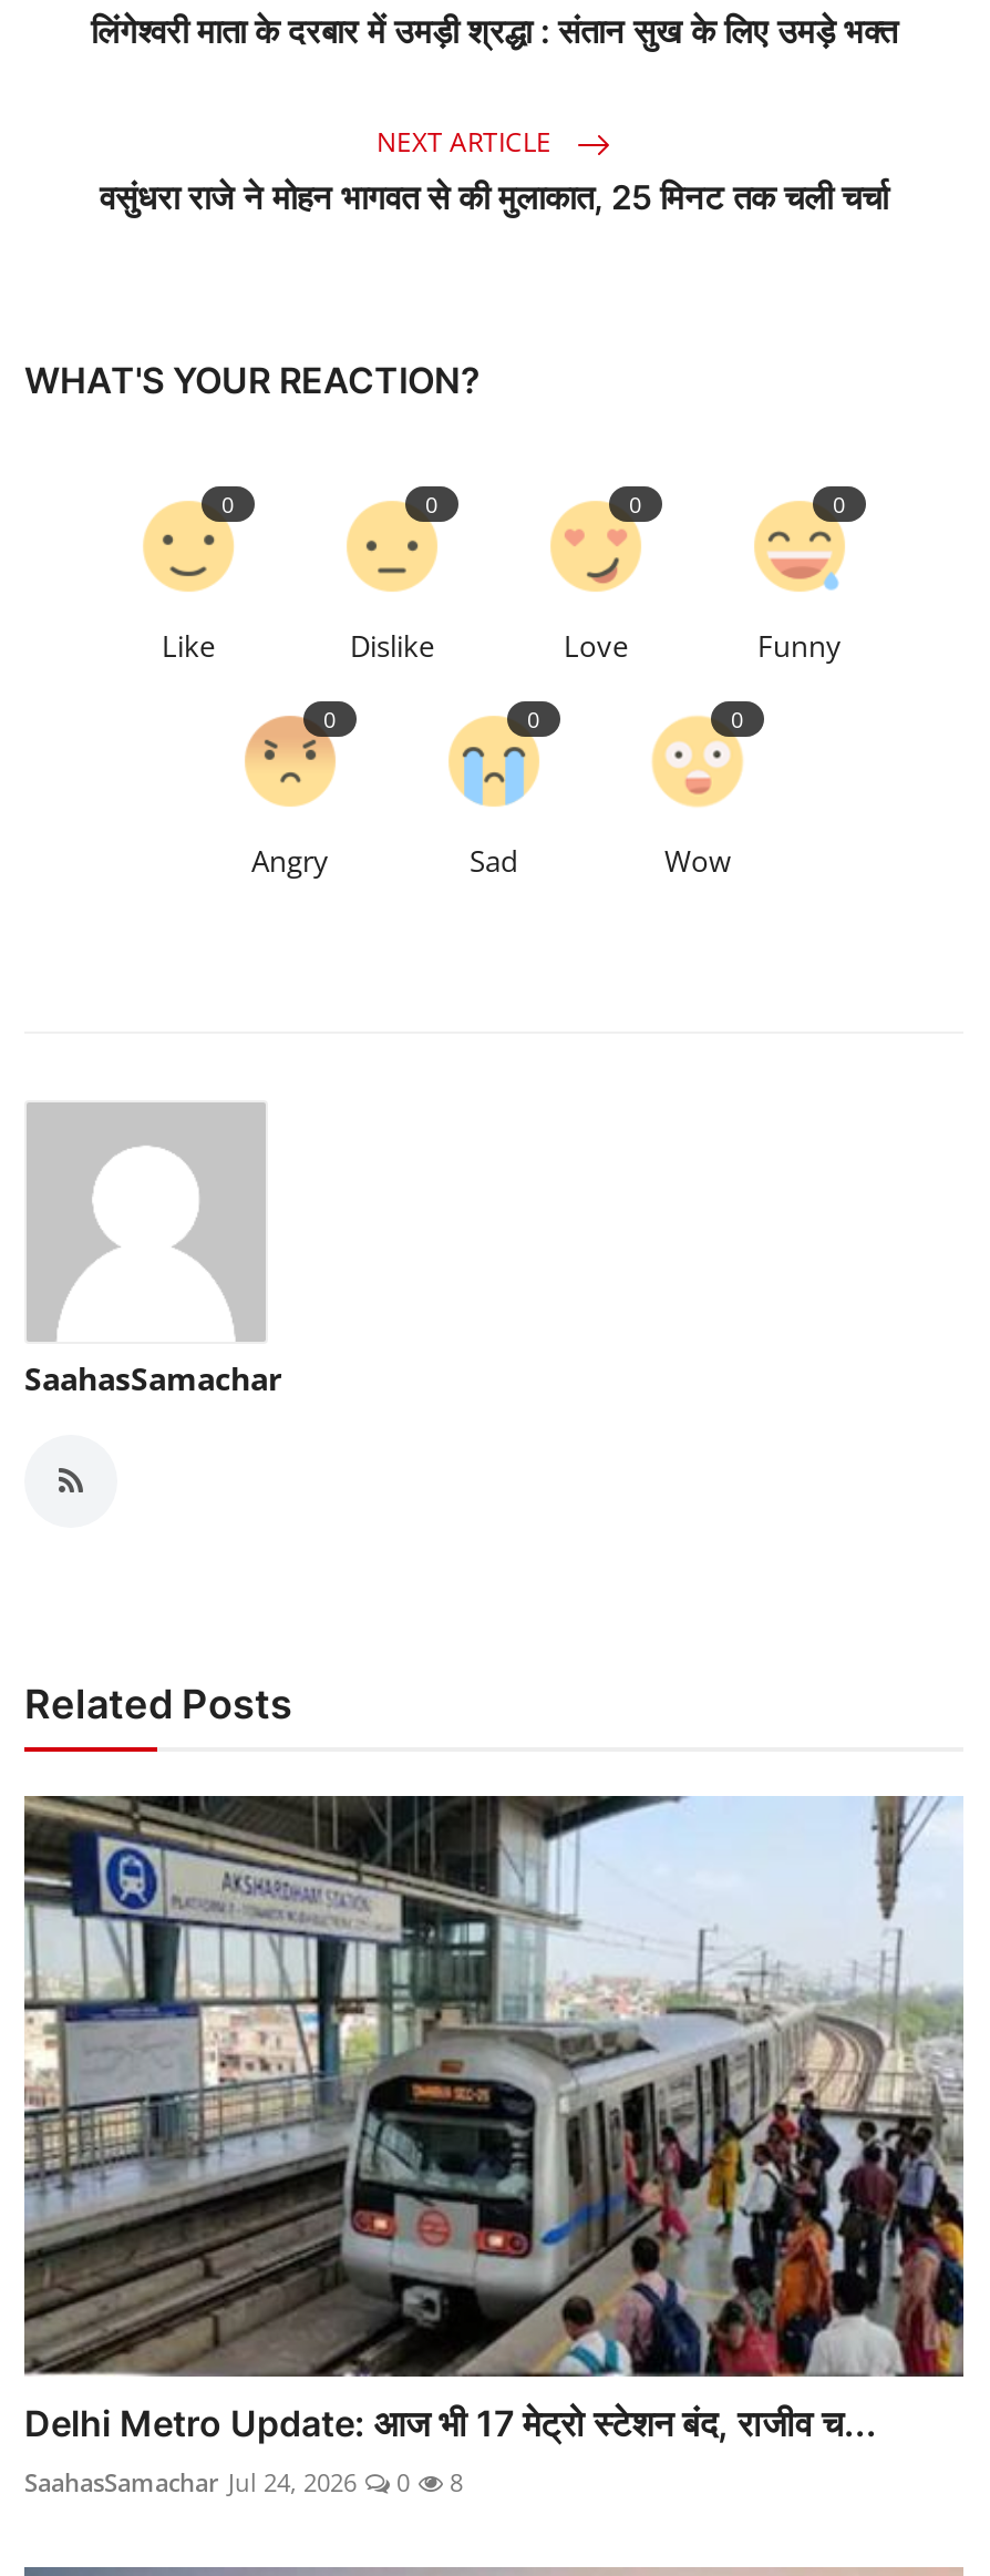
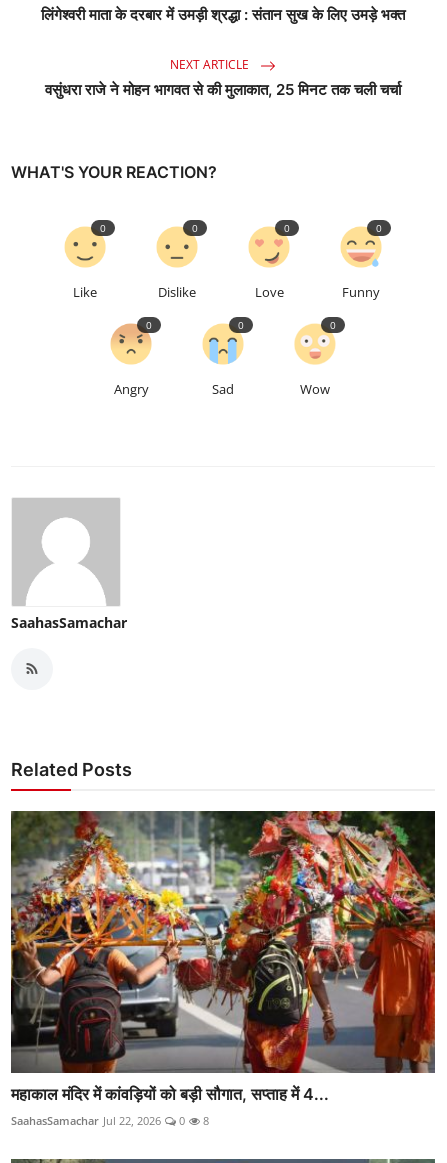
- [image]
- Delhi Metro Update: आज भी 17 मेट्रो स्टेशन बंद, राजीव च...
- SaahasSamachar Jul 24, 2026
+ [image]
+ महाकाल मंदिर में कांवड़ियों को बड़ी सौगात, सप्ताह में 4...
+ SaahasSamachar Jul 22, 2026
